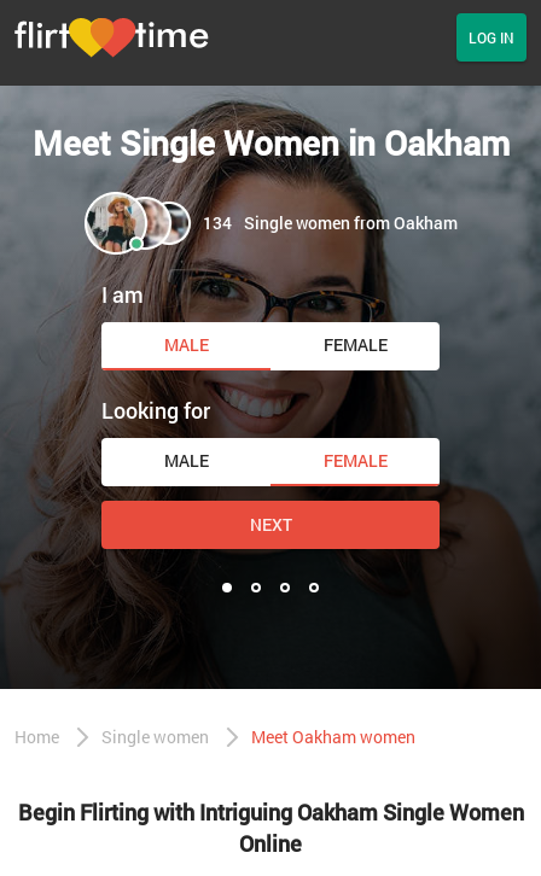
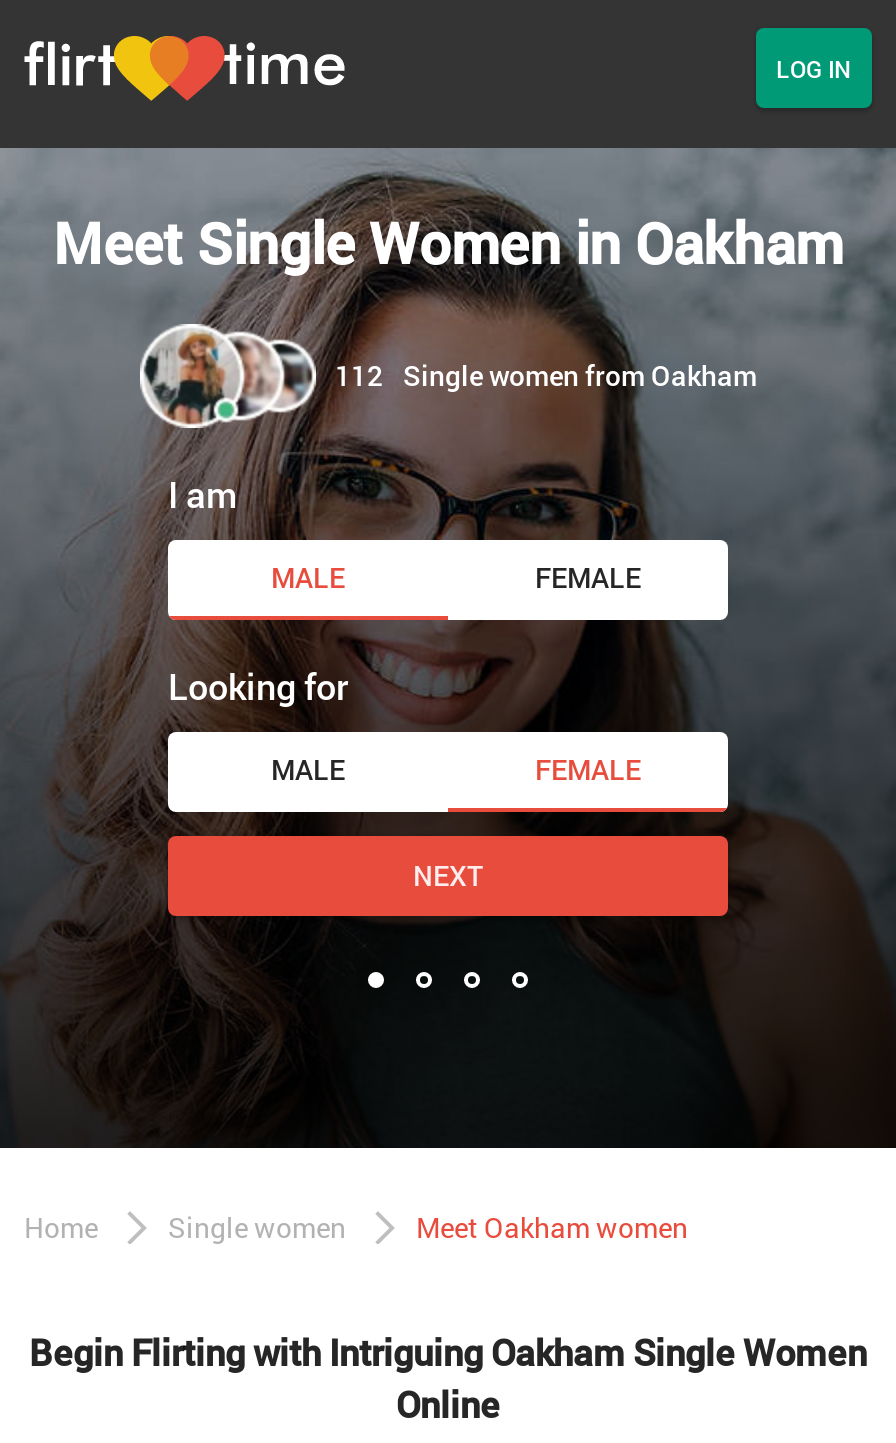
- 134 Single women from Oakham
+ 112 Single women from Oakham
